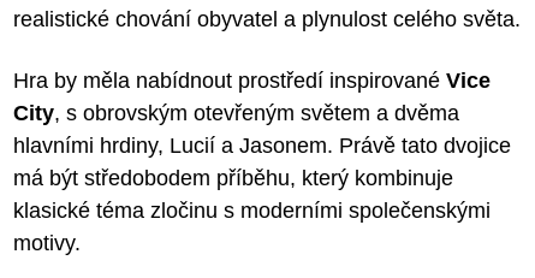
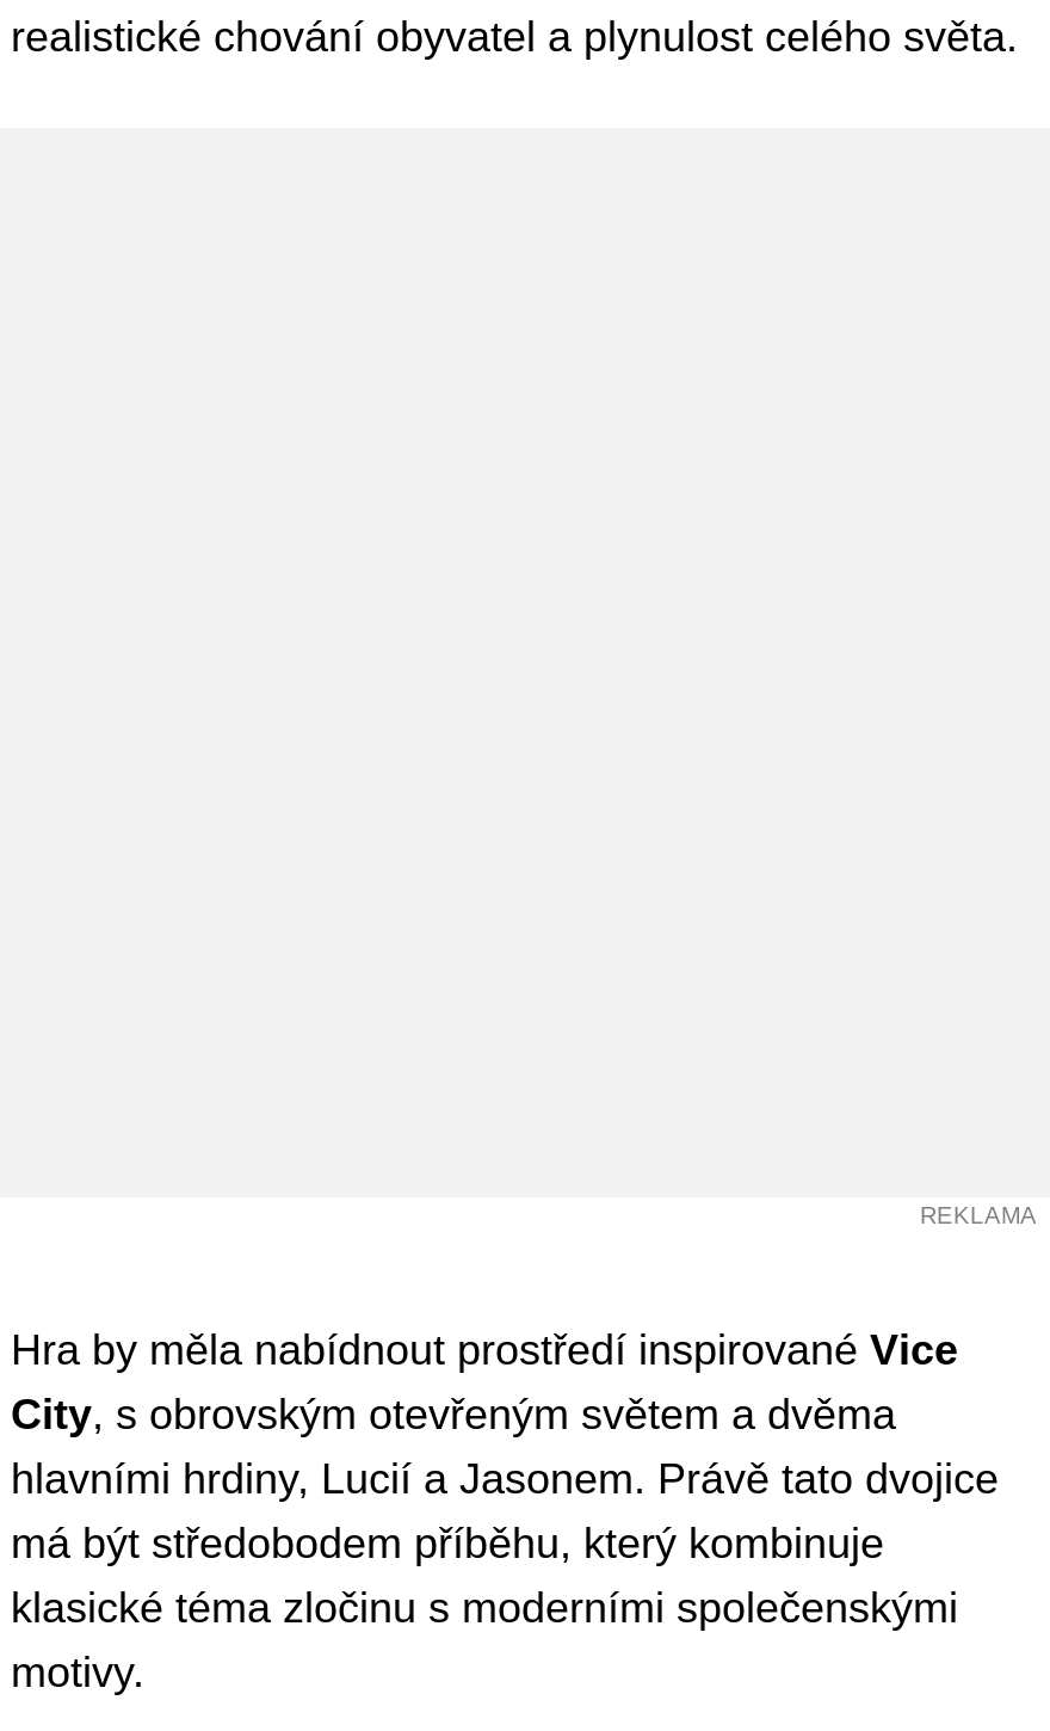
+ REKLAMA
